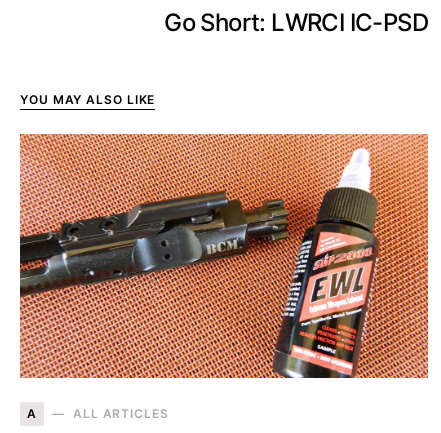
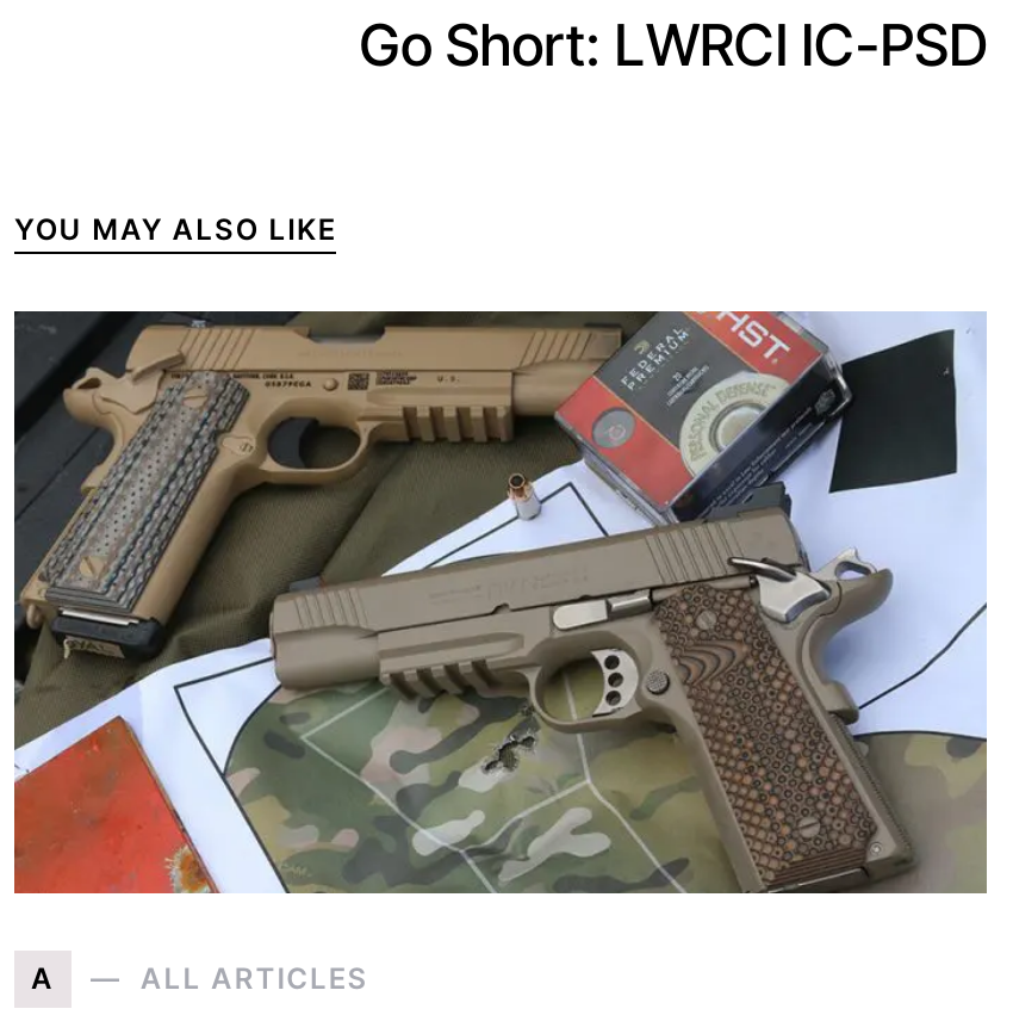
- [image]
+ [image]
